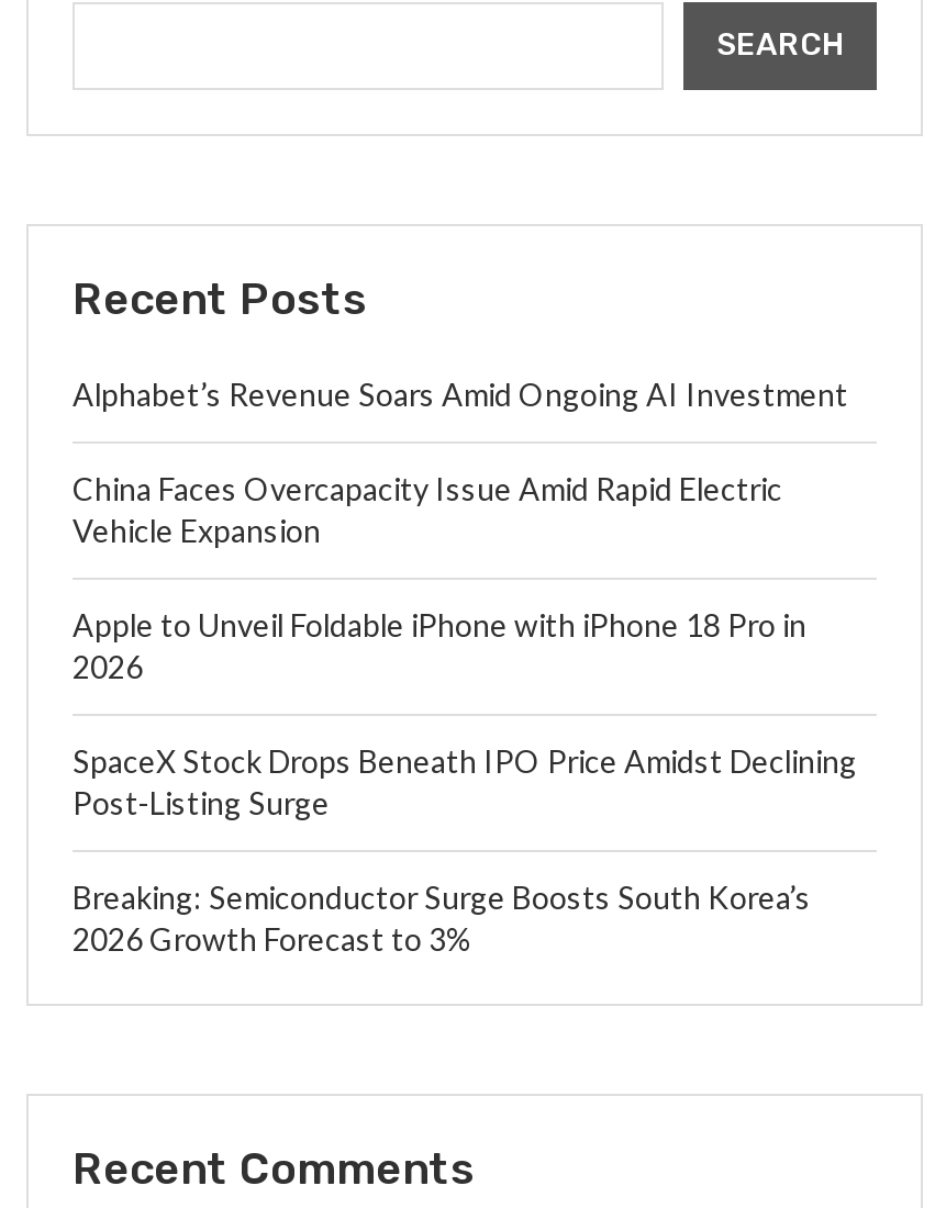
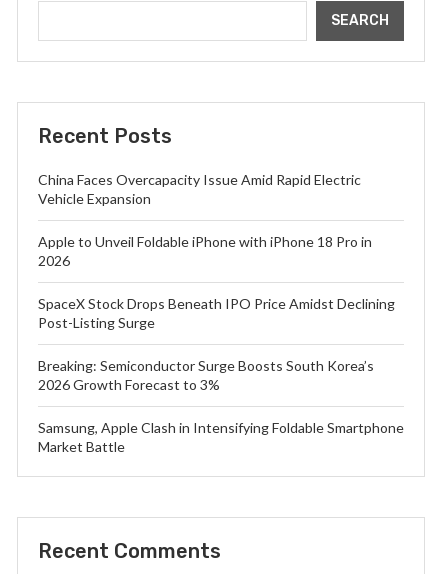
- Alphabet’s Revenue Soars Amid Ongoing AI Investment

moved up: China Faces Overcapacity Issue Amid Rapid Electric | Vehicle Expansion | Apple to Unveil Foldable iPhone with iPhone 18 Pro in | 2026 | SpaceX Stock Drops Beneath IPO Price Amidst Declining | Post-Listing Surge | Breaking: Semiconductor Surge Boosts South Korea’s | 2026 Growth Forecast to 3%

+ Samsung, Apple Clash in Intensifying Foldable Smartphone
+ Market Battle
